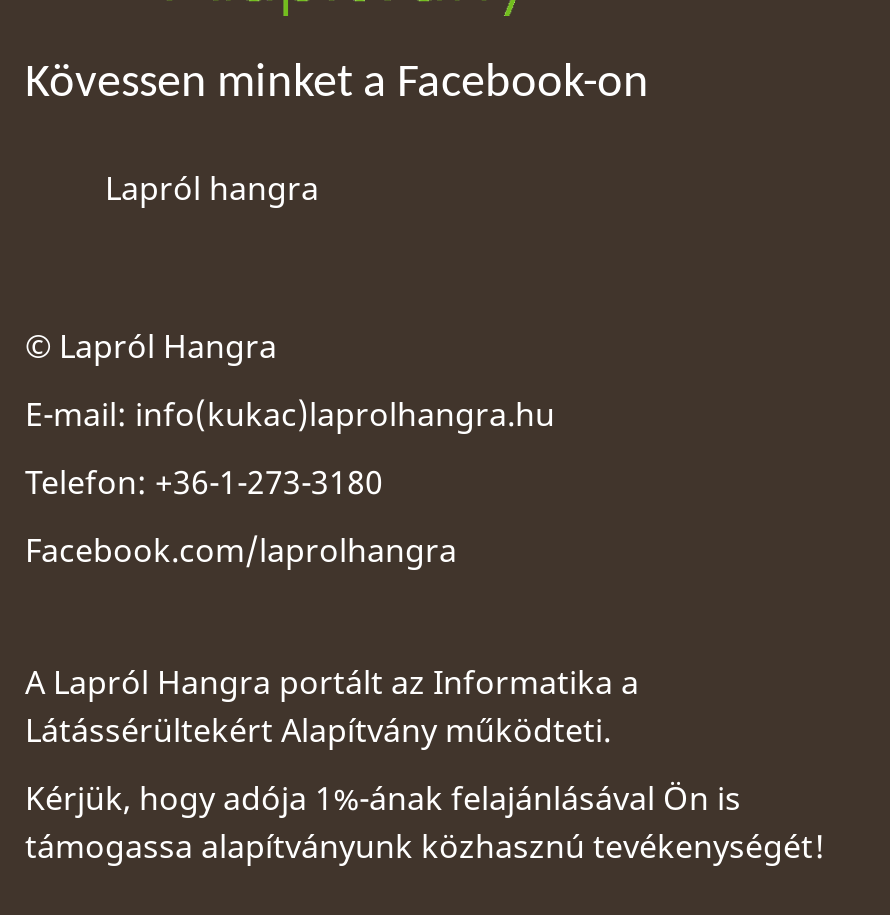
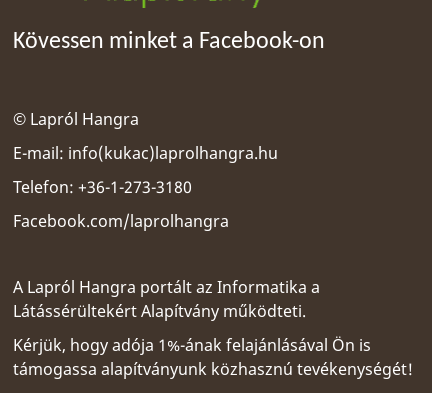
- Lapról hangra
